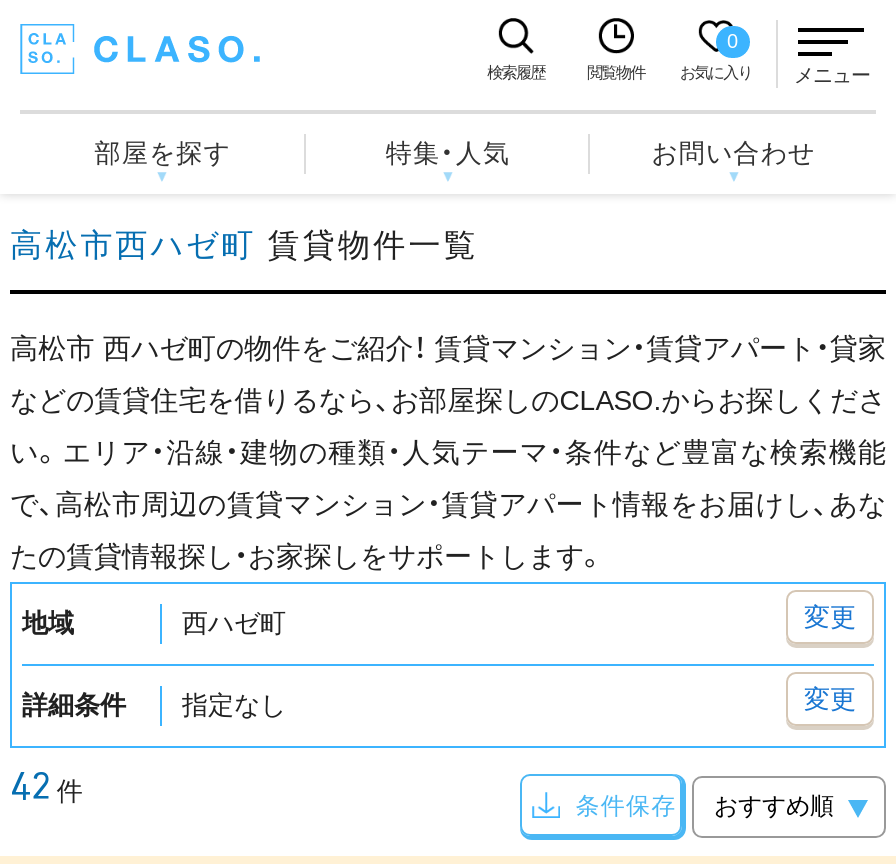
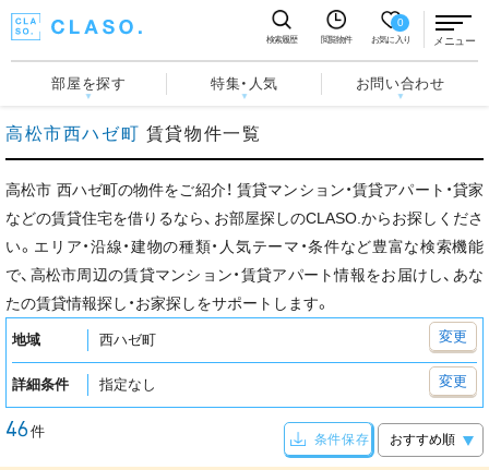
- 42 件
+ 46 件
